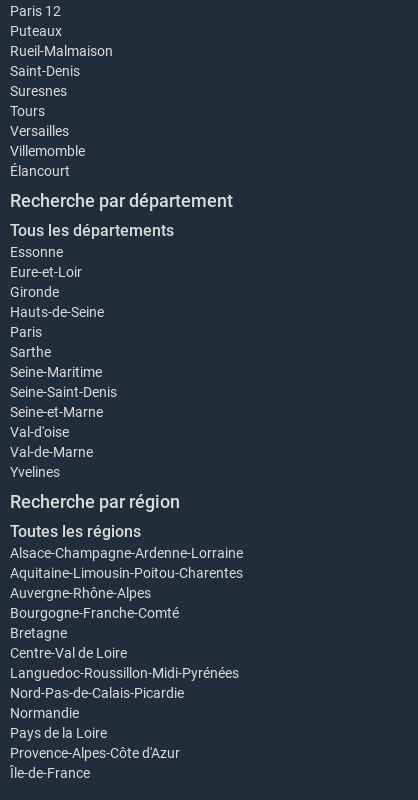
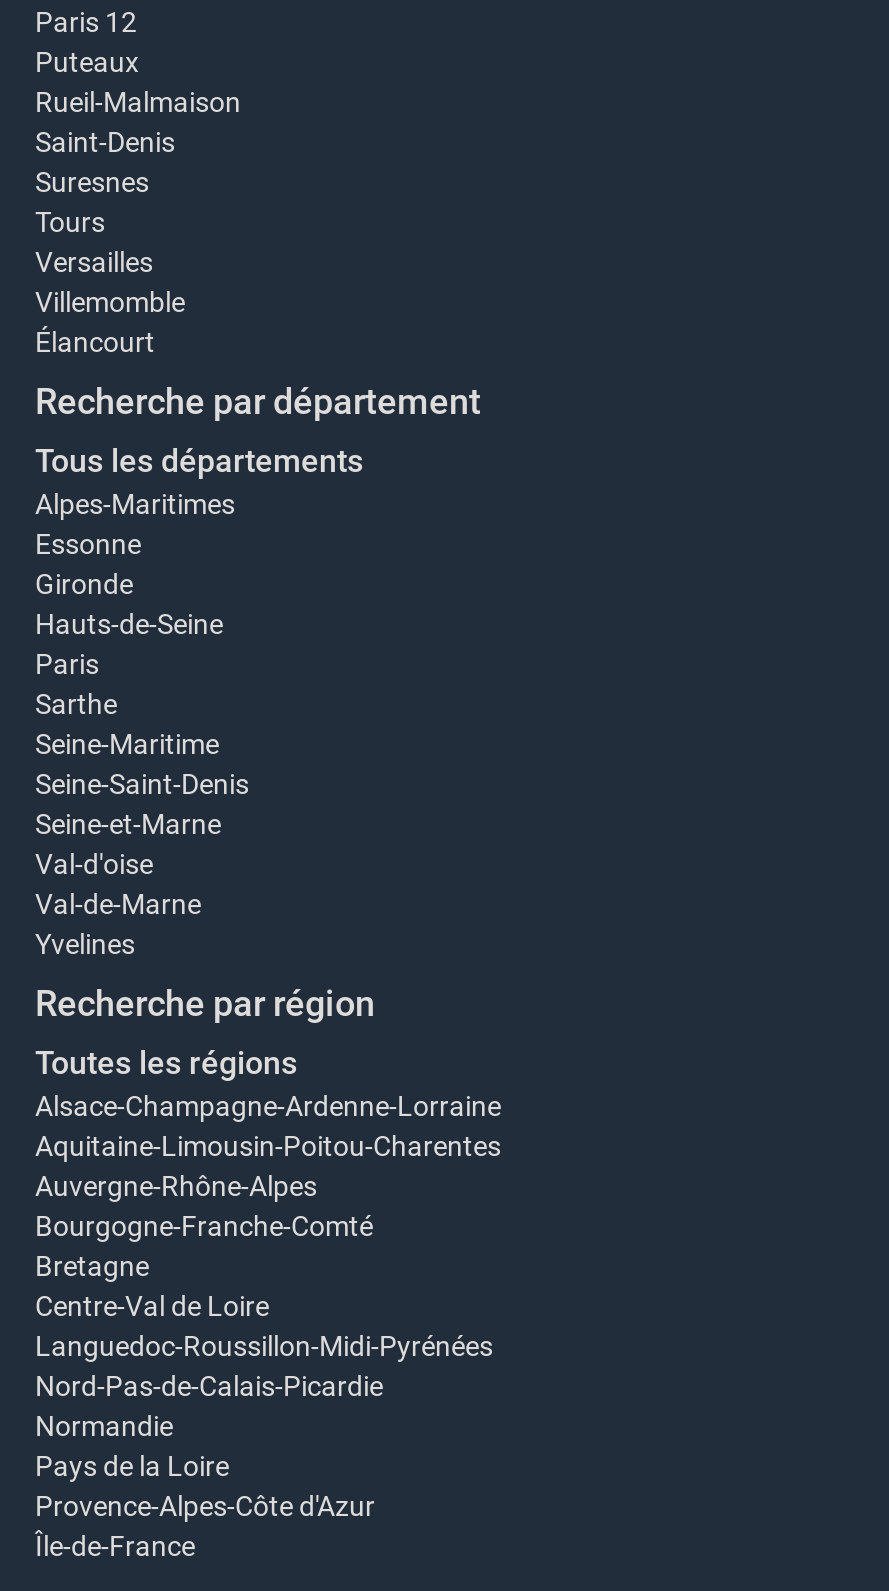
+ Alpes-Maritimes

moved down: Essonne

- Eure-et-Loir
